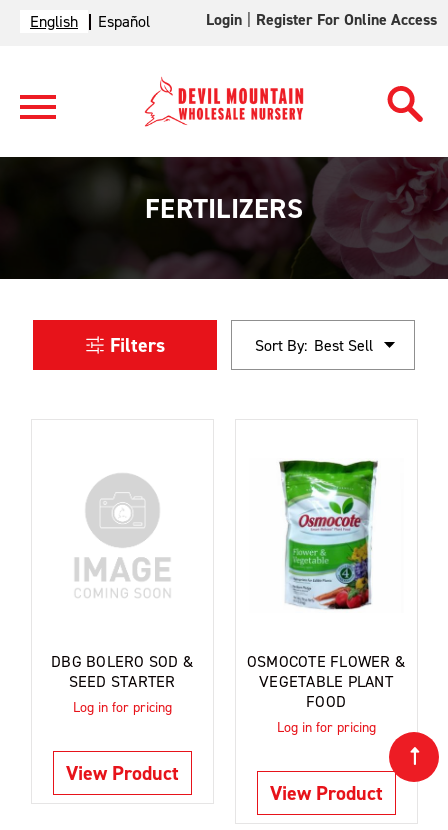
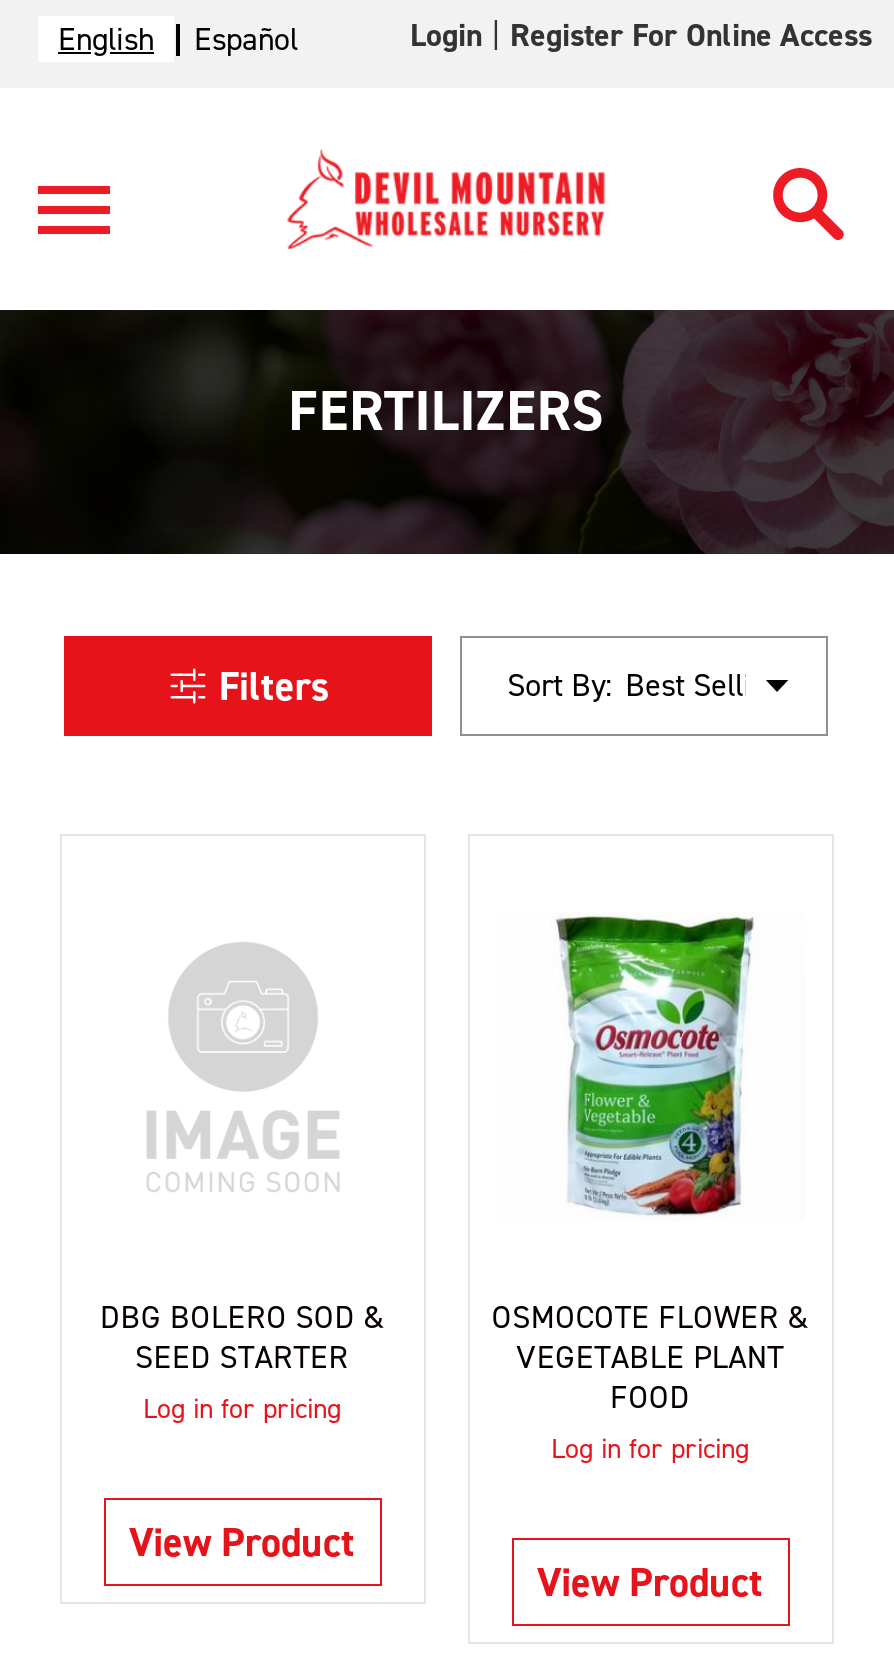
- [image]
